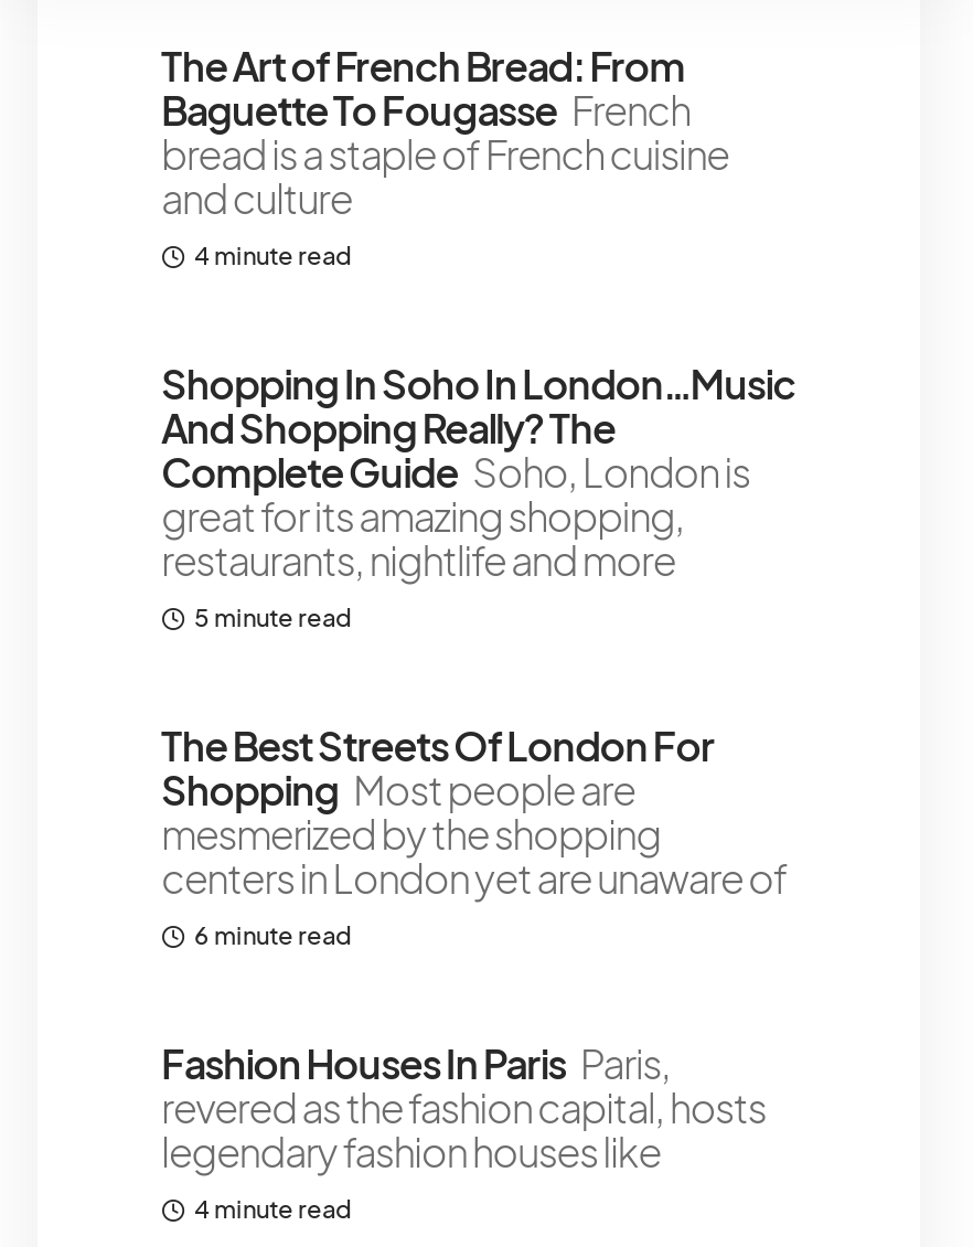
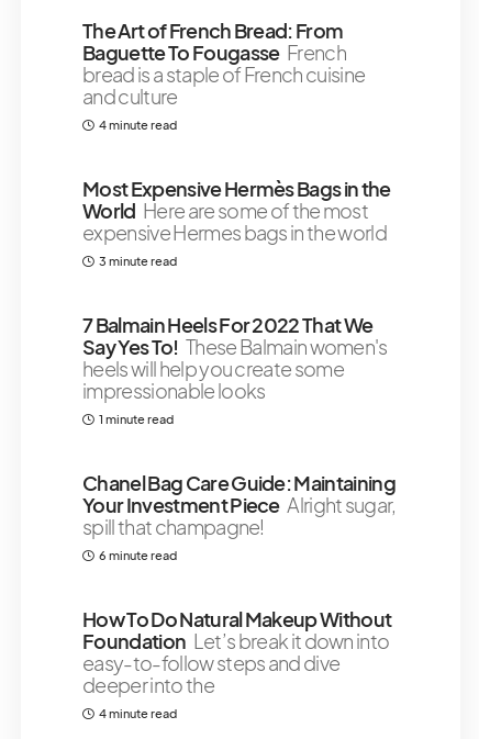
- Shopping In Soho In London…Music
- And Shopping Really? The
- Complete Guide Soho, London is
- great for its amazing shopping,
- restaurants, nightlife and more
- 5 minute read
- The Best Streets Of London For
- Shopping Most people are
- mesmerized by the shopping
- centers in London yet are unaware of
+ Most Expensive Hermès Bags in the
+ World￼ Here are some of the most
+ expensive Hermes bags in the world
+ 3 minute read
+ 7 Balmain Heels For 2022 That We
+ Say Yes To! These Balmain women's
+ heels will help you create some
+ impressionable looks
+ 1 minute read
+ Chanel Bag Care Guide: Maintaining
+ Your Investment Piece Alright sugar,
+ spill that champagne!

- Fashion Houses In Paris Paris,
- revered as the fashion capital, hosts
- legendary fashion houses like
+ How To Do Natural Makeup Without
+ Foundation Let’s break it down into
+ easy-to-follow steps and dive
+ deeper into the
